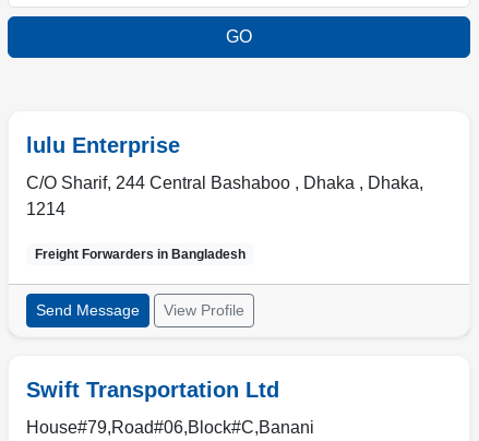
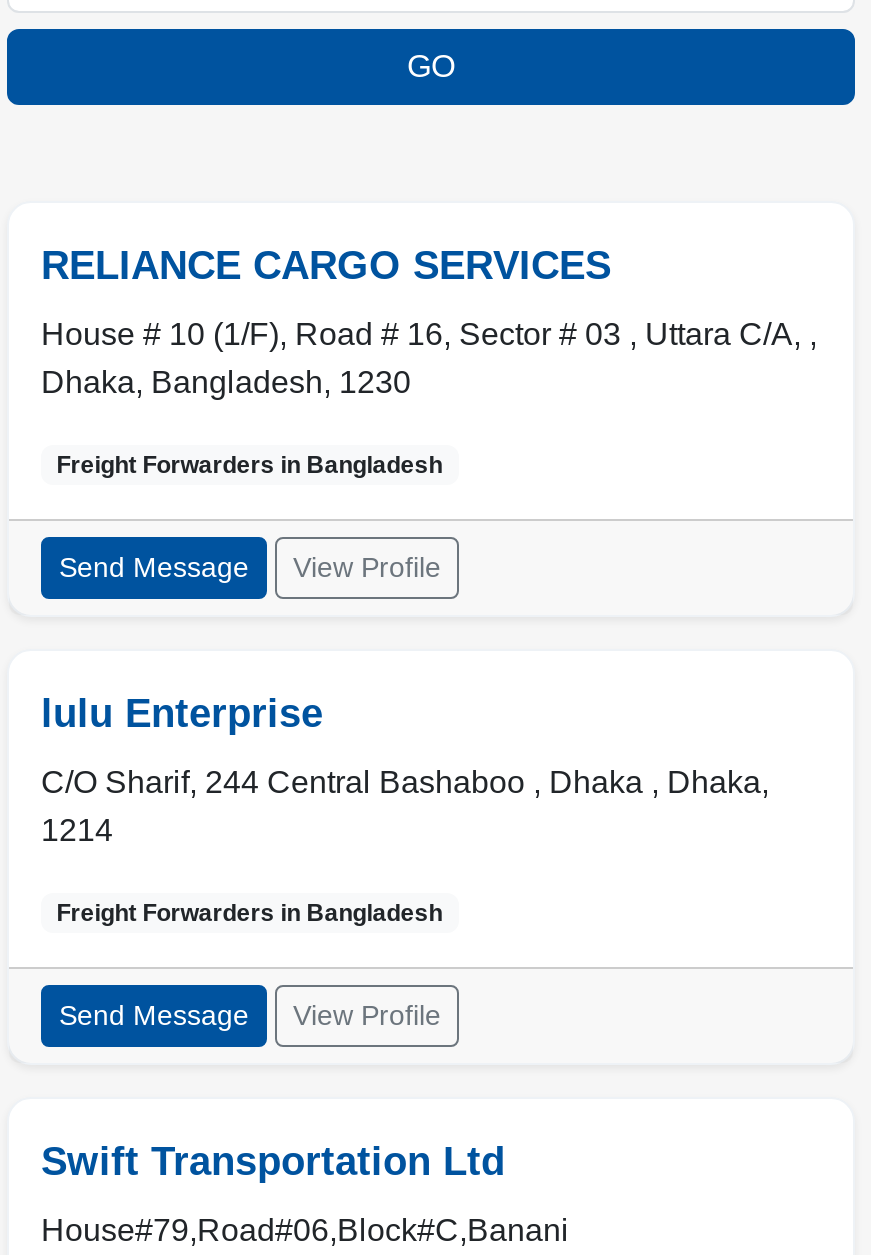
+ RELIANCE CARGO SERVICES
+ House # 10 (1/F), Road # 16, Sector # 03 , Uttara C/A,,
+ Dhaka, Bangladesh, 1230
+ Freight Forwarders in Bangladesh
+ Send Message
+ View Profile
